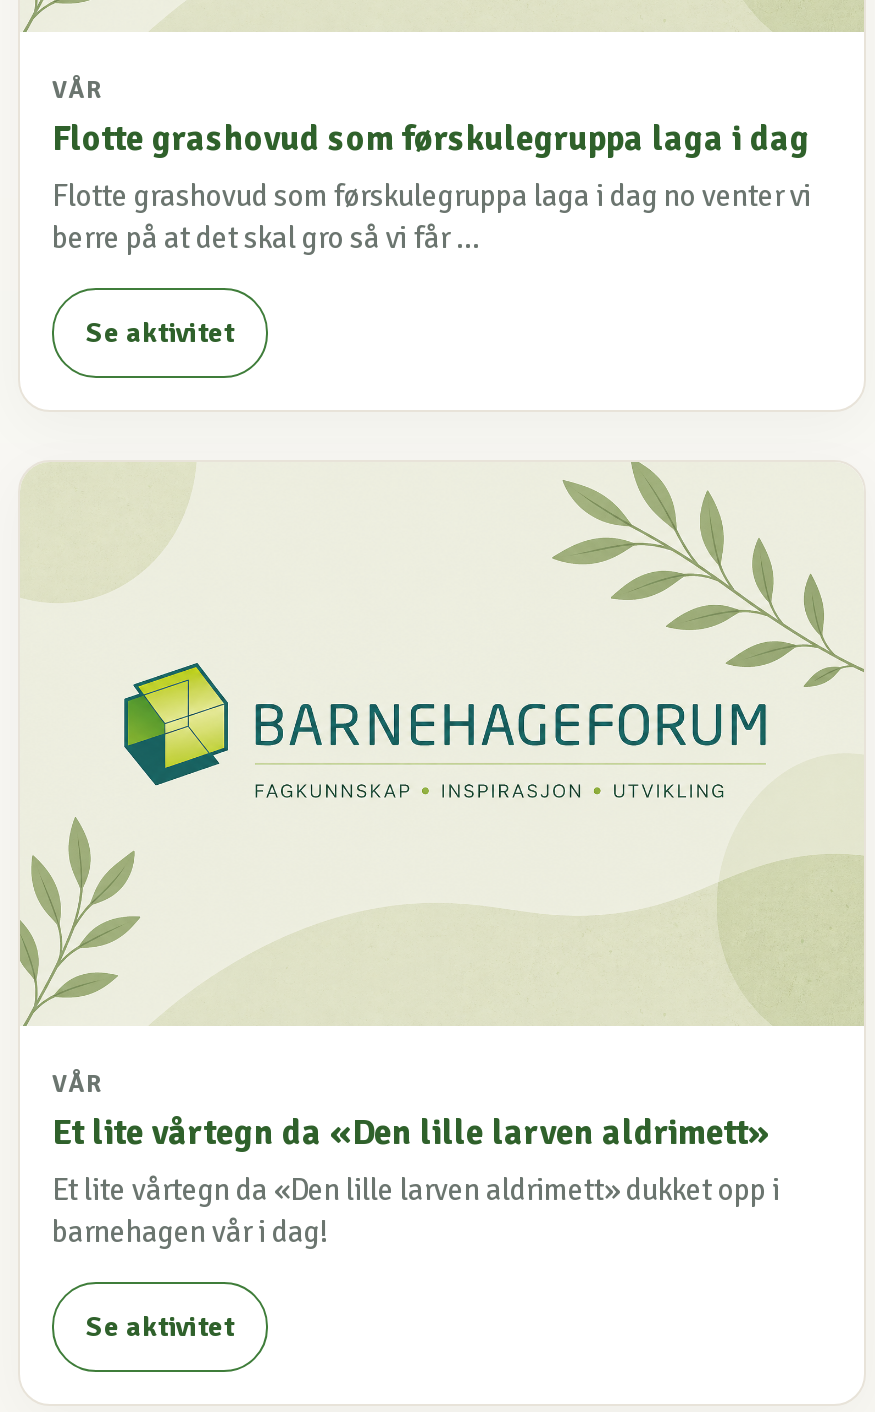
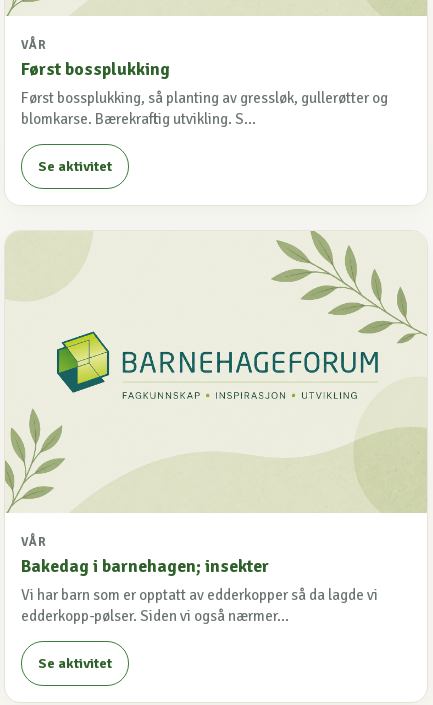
- Flotte grashovud som førskulegruppa laga i dag
- Flotte grashovud som førskulegruppa laga i dag no venter vi
- berre på at det skal gro så vi får ...
+ Først bossplukking
+ Først bossplukking, så planting av gressløk, gullerøtter og
+ blomkarse. Bærekraftig utvikling. S...

- Et lite vårtegn da «Den lille larven aldrimett»
- Et lite vårtegn da «Den lille larven aldrimett» dukket opp i
- barnehagen vår i dag!
+ Bakedag i barnehagen; insekter
+ Vi har barn som er opptatt av edderkopper så da lagde vi
+ edderkopp-pølser. Siden vi også nærmer...
